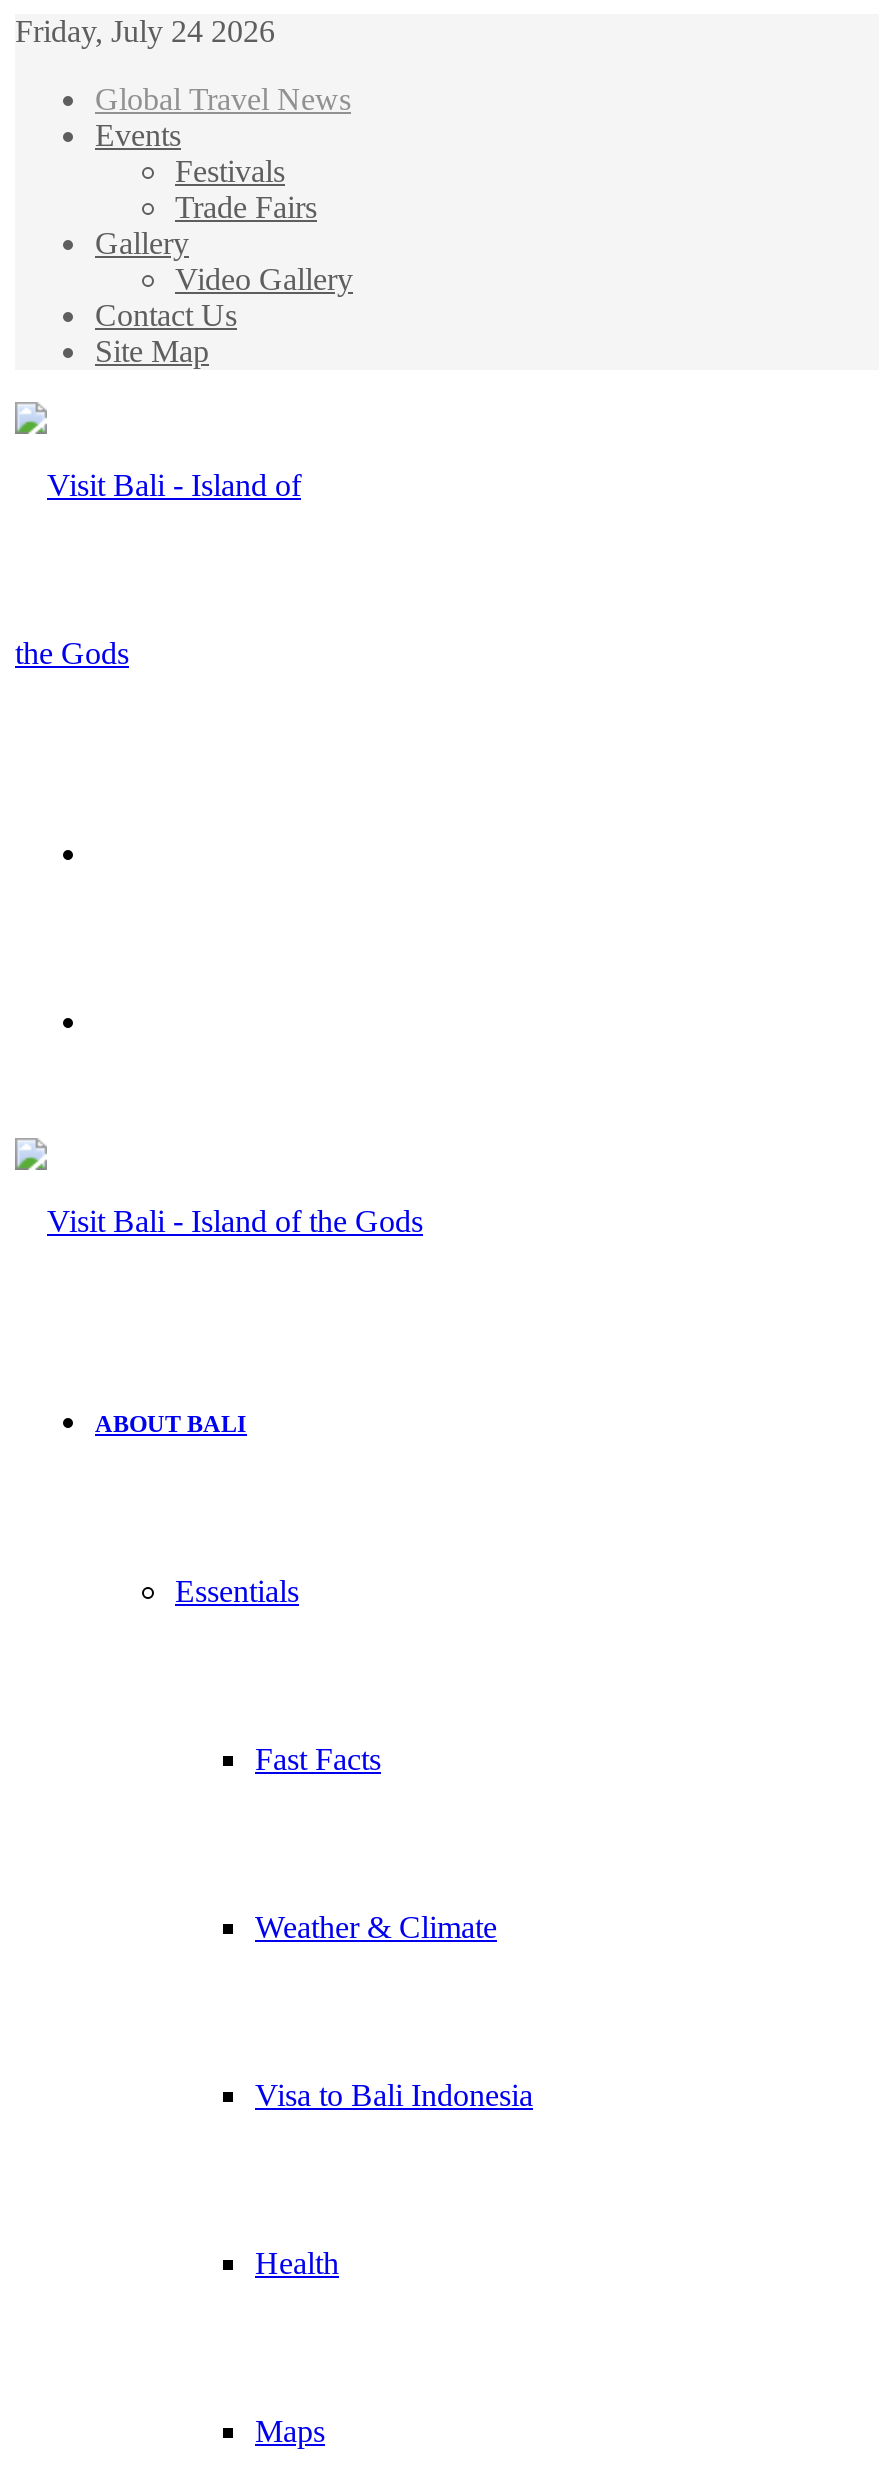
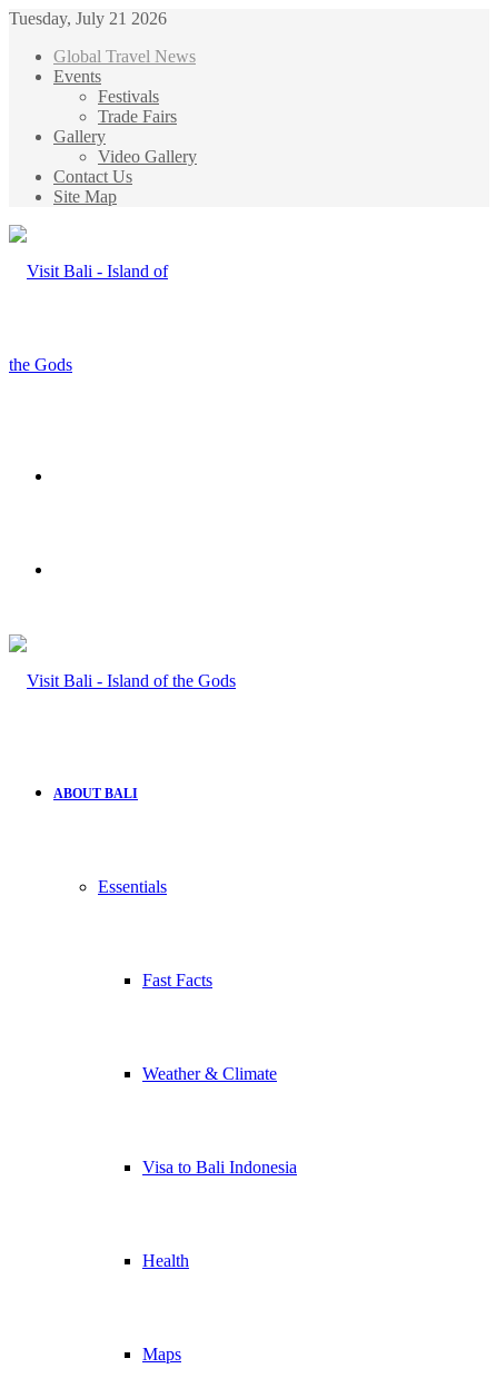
- Friday, July 24 2026
+ Tuesday, July 21 2026
